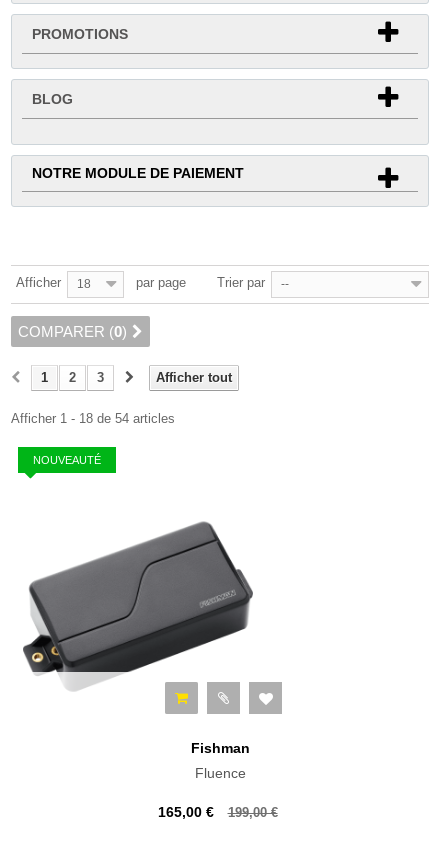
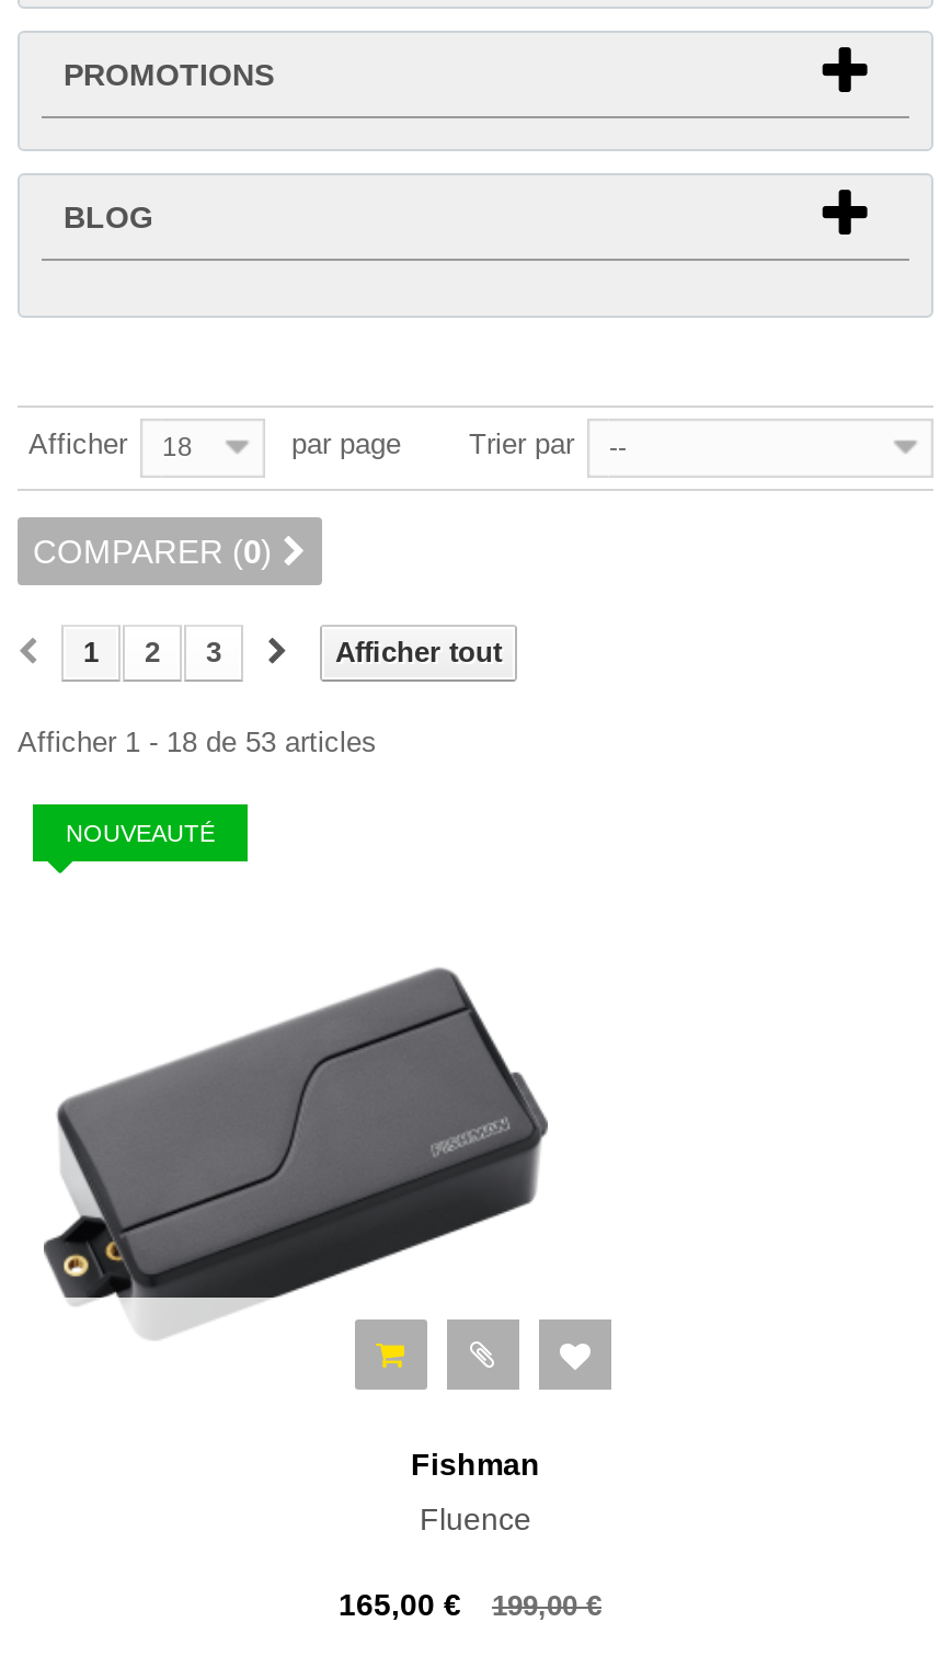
- NOTRE MODULE DE PAIEMENT

- Afficher 1 - 18 de 54 articles
+ Afficher 1 - 18 de 53 articles
